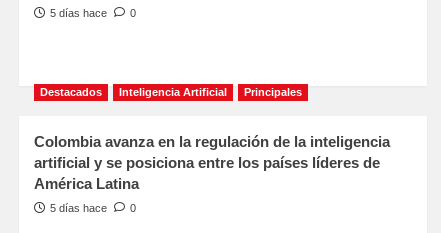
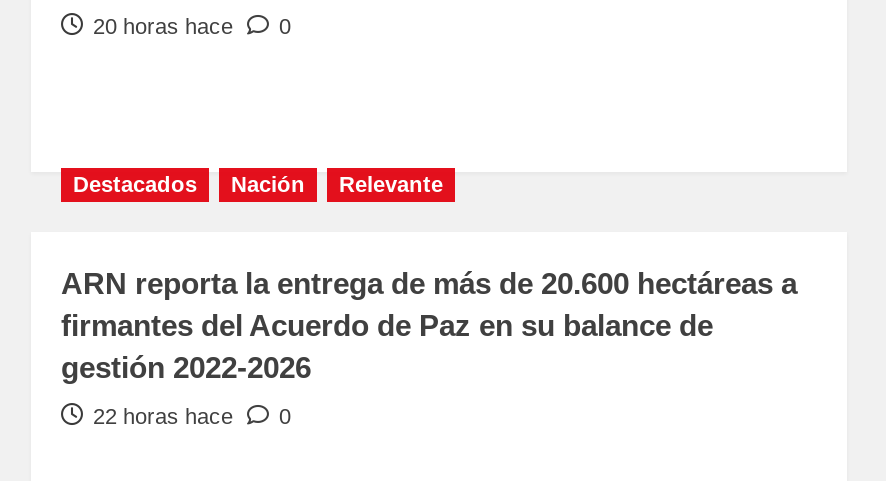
- 5 días hace 0
+ 20 horas hace 0

- Inteligencia Artificial
- Principales
+ Nación
+ Relevante

- Colombia avanza en la regulación de la inteligencia
- artificial y se posiciona entre los países líderes de
- América Latina
+ ARN reporta la entrega de más de 20.600 hectáreas a
+ firmantes del Acuerdo de Paz en su balance de
+ gestión 2022-2026

- 5 días hace 0
+ 22 horas hace 0
